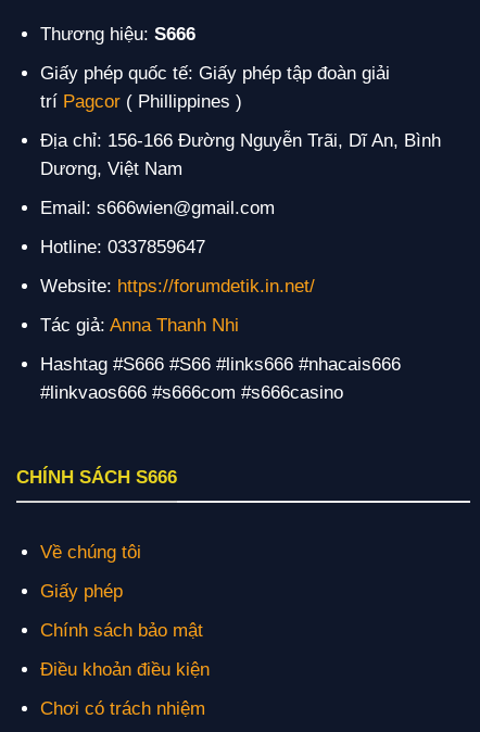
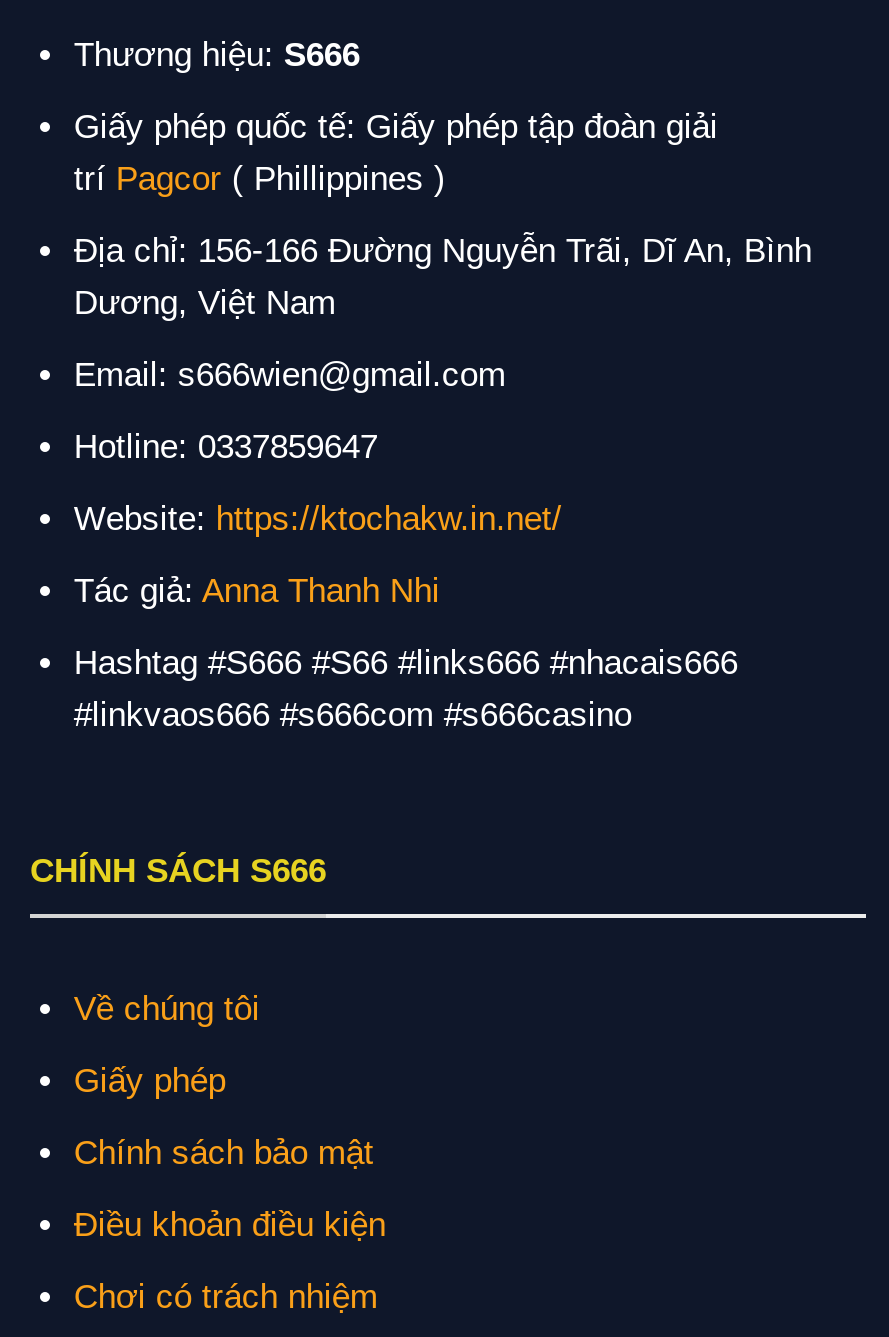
- Website: https://forumdetik.in.net/
+ Website: https://ktochakw.in.net/
